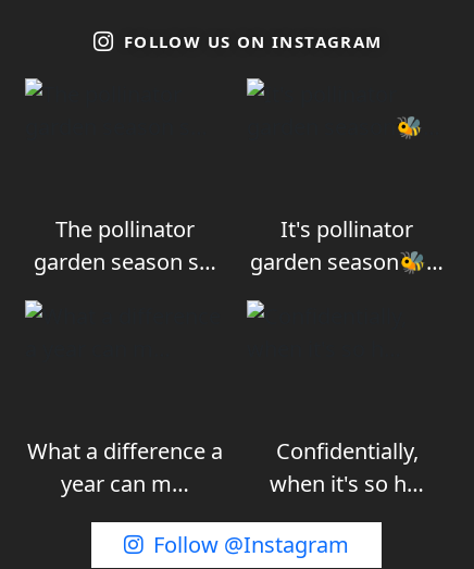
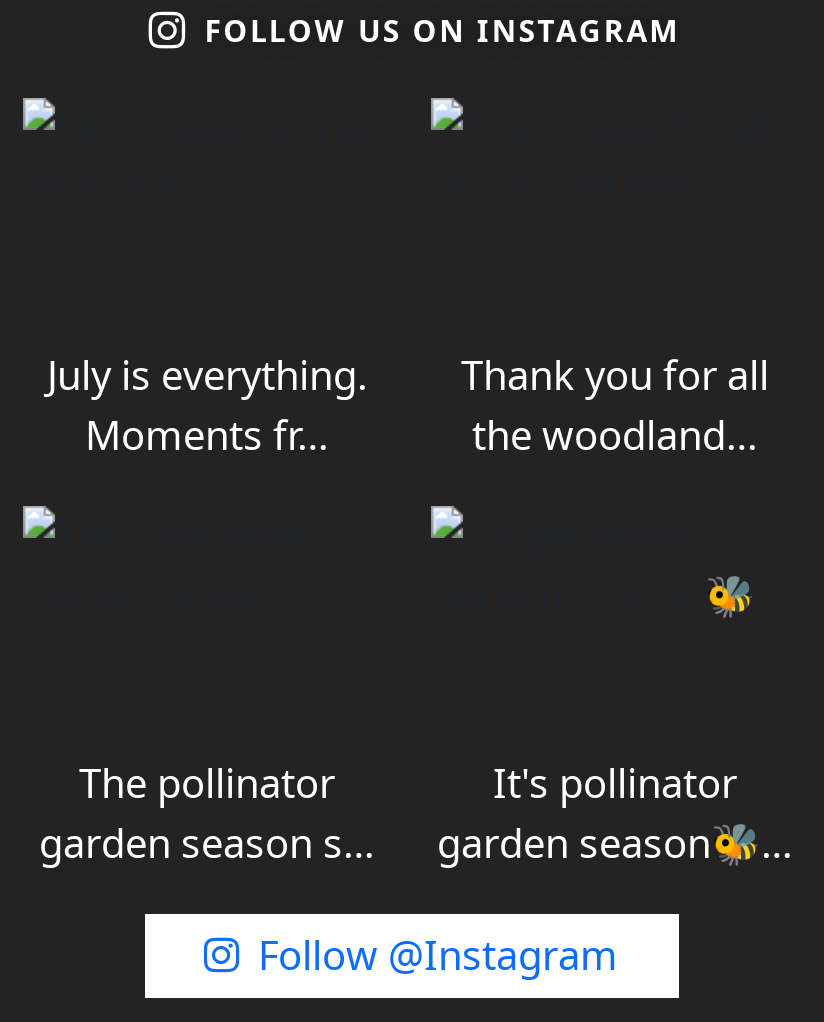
+ July is everything.
+ Moments fr…

+ Thank you for all
+ the woodland…

moved down: The pollinator | garden season s… | It's pollinator

- What a difference a
- year can m…

- Confidentially,
- when it's so h…
